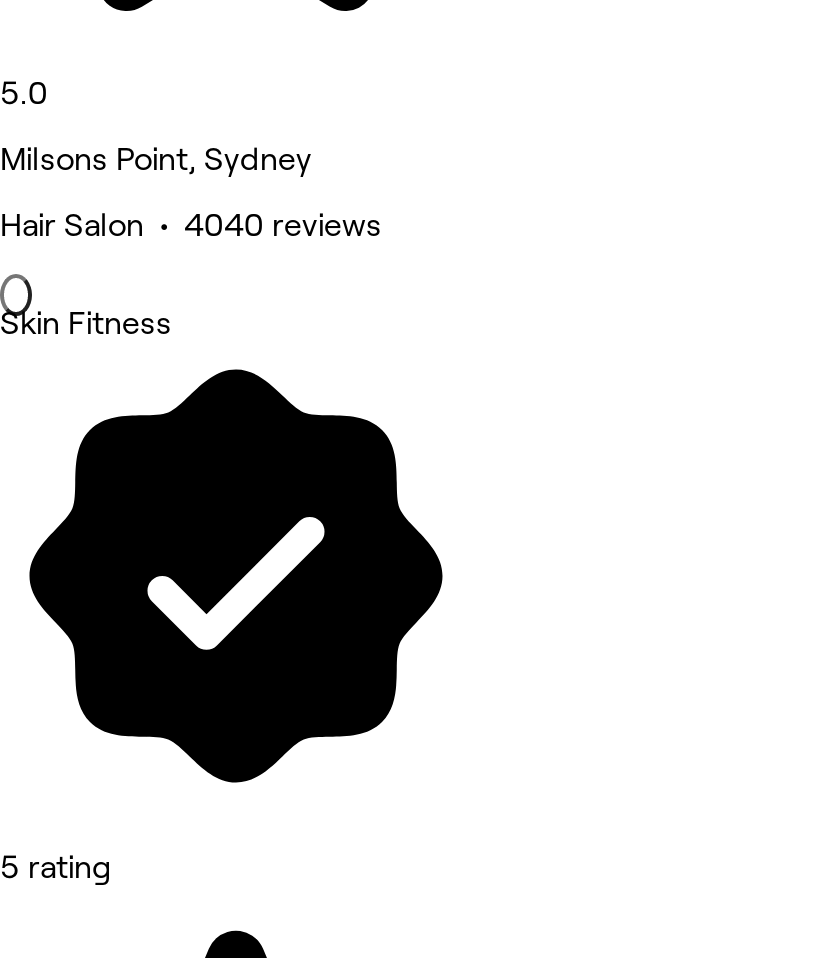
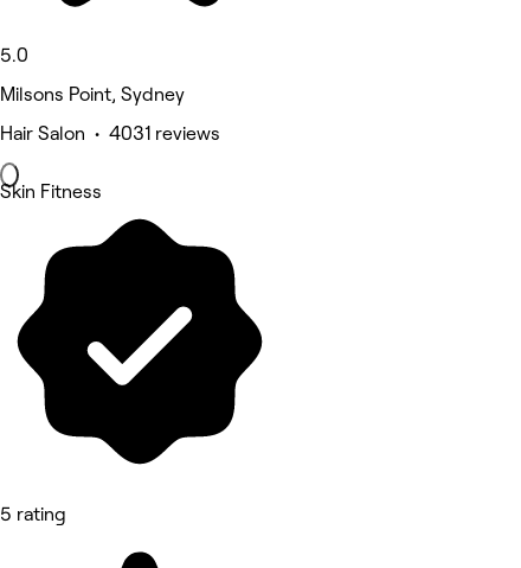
- Hair Salon • 4040 reviews
+ Hair Salon • 4031 reviews
